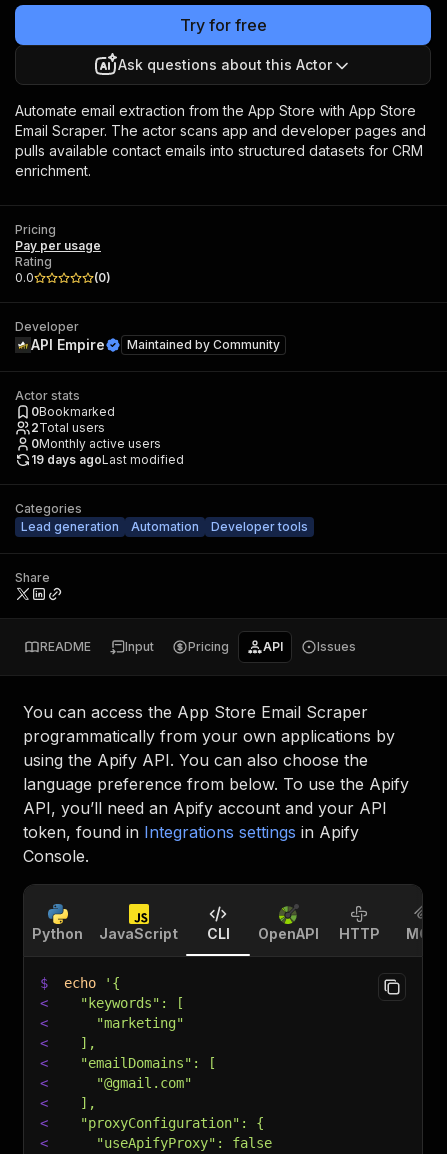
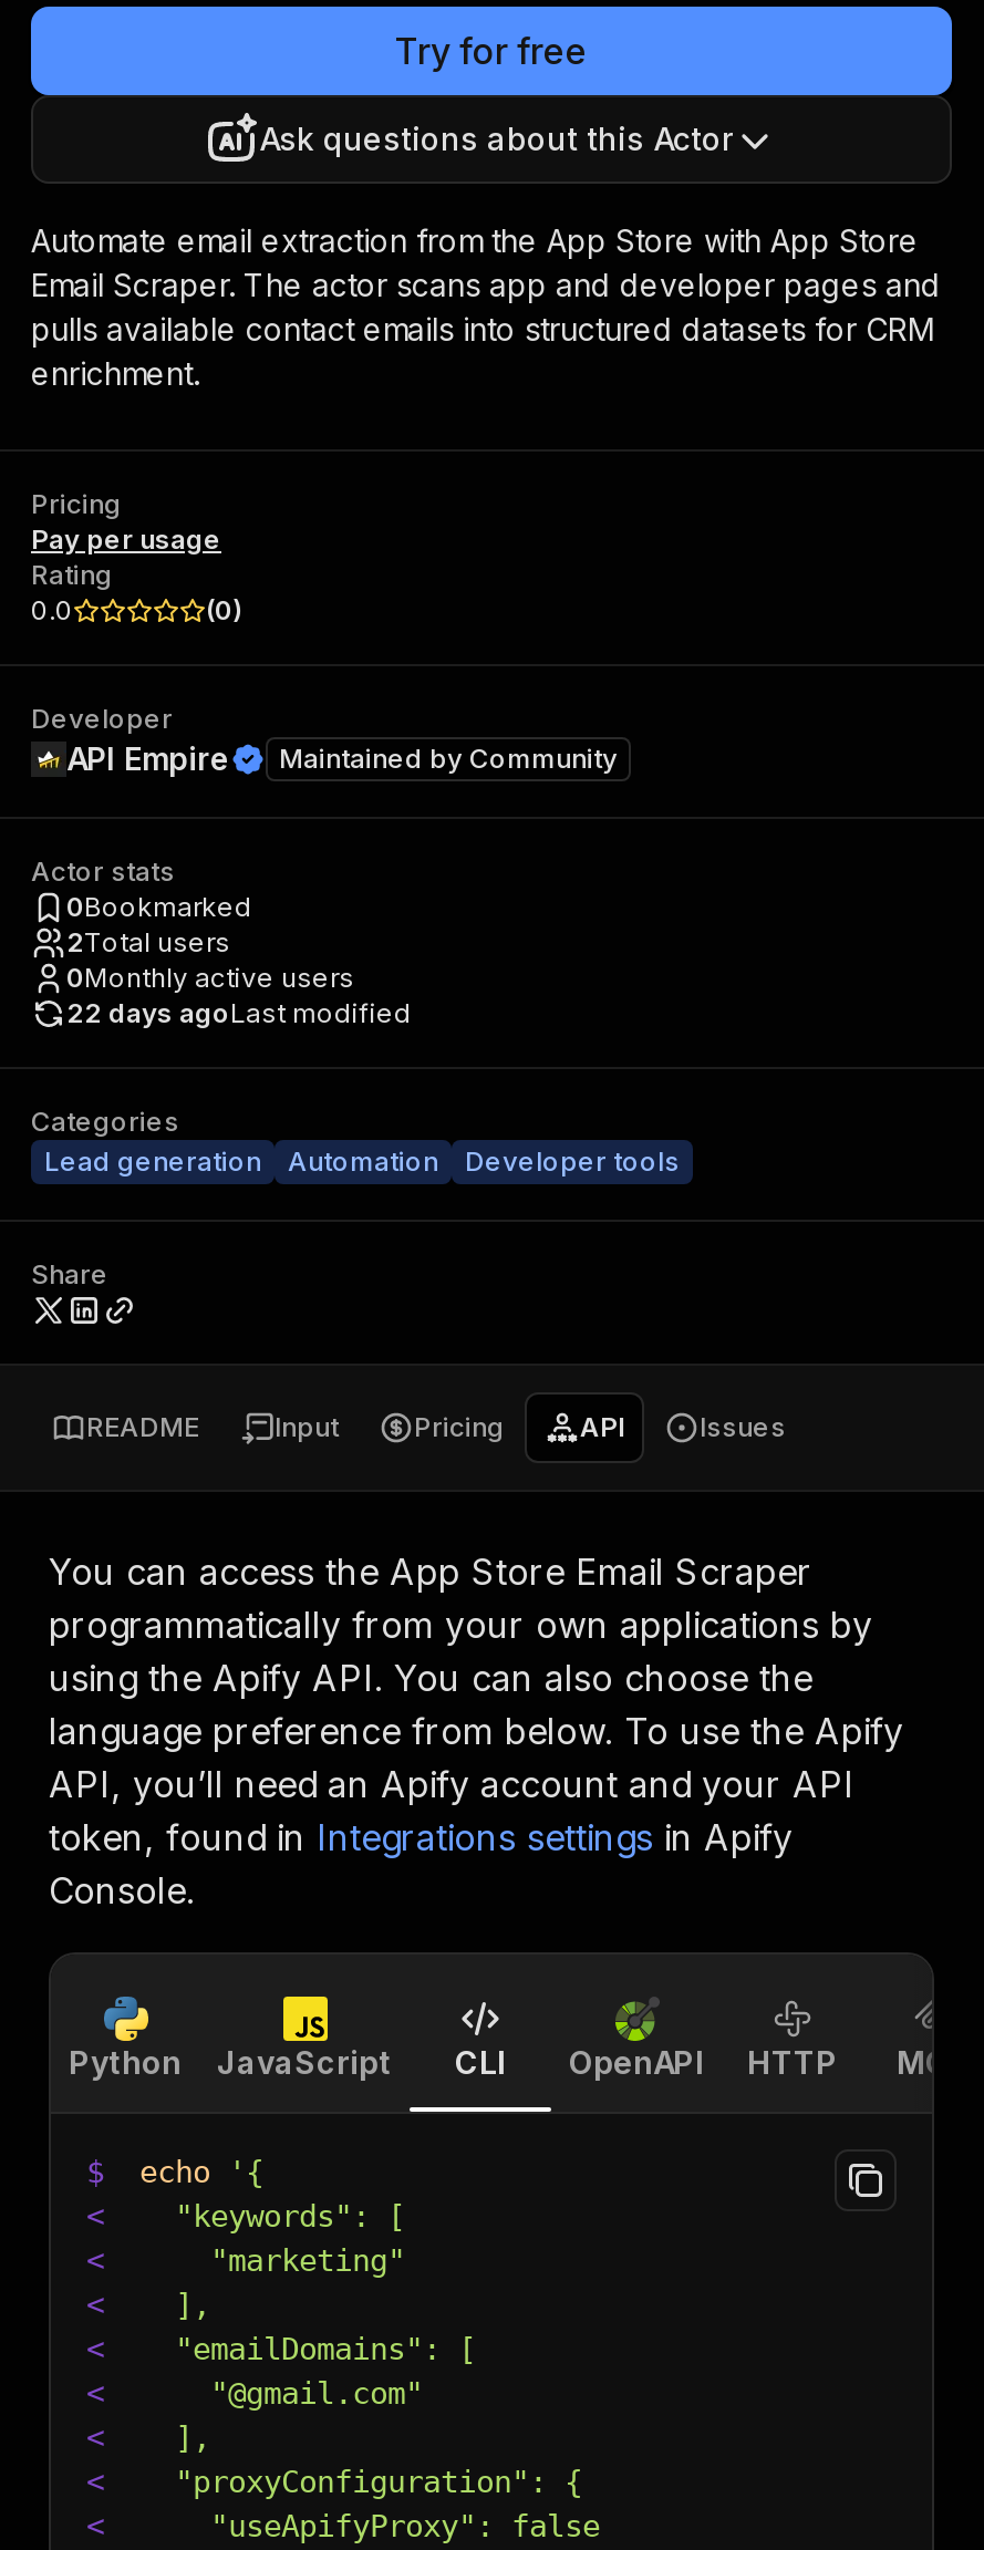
- 19 days agoLast modified
+ 22 days agoLast modified
